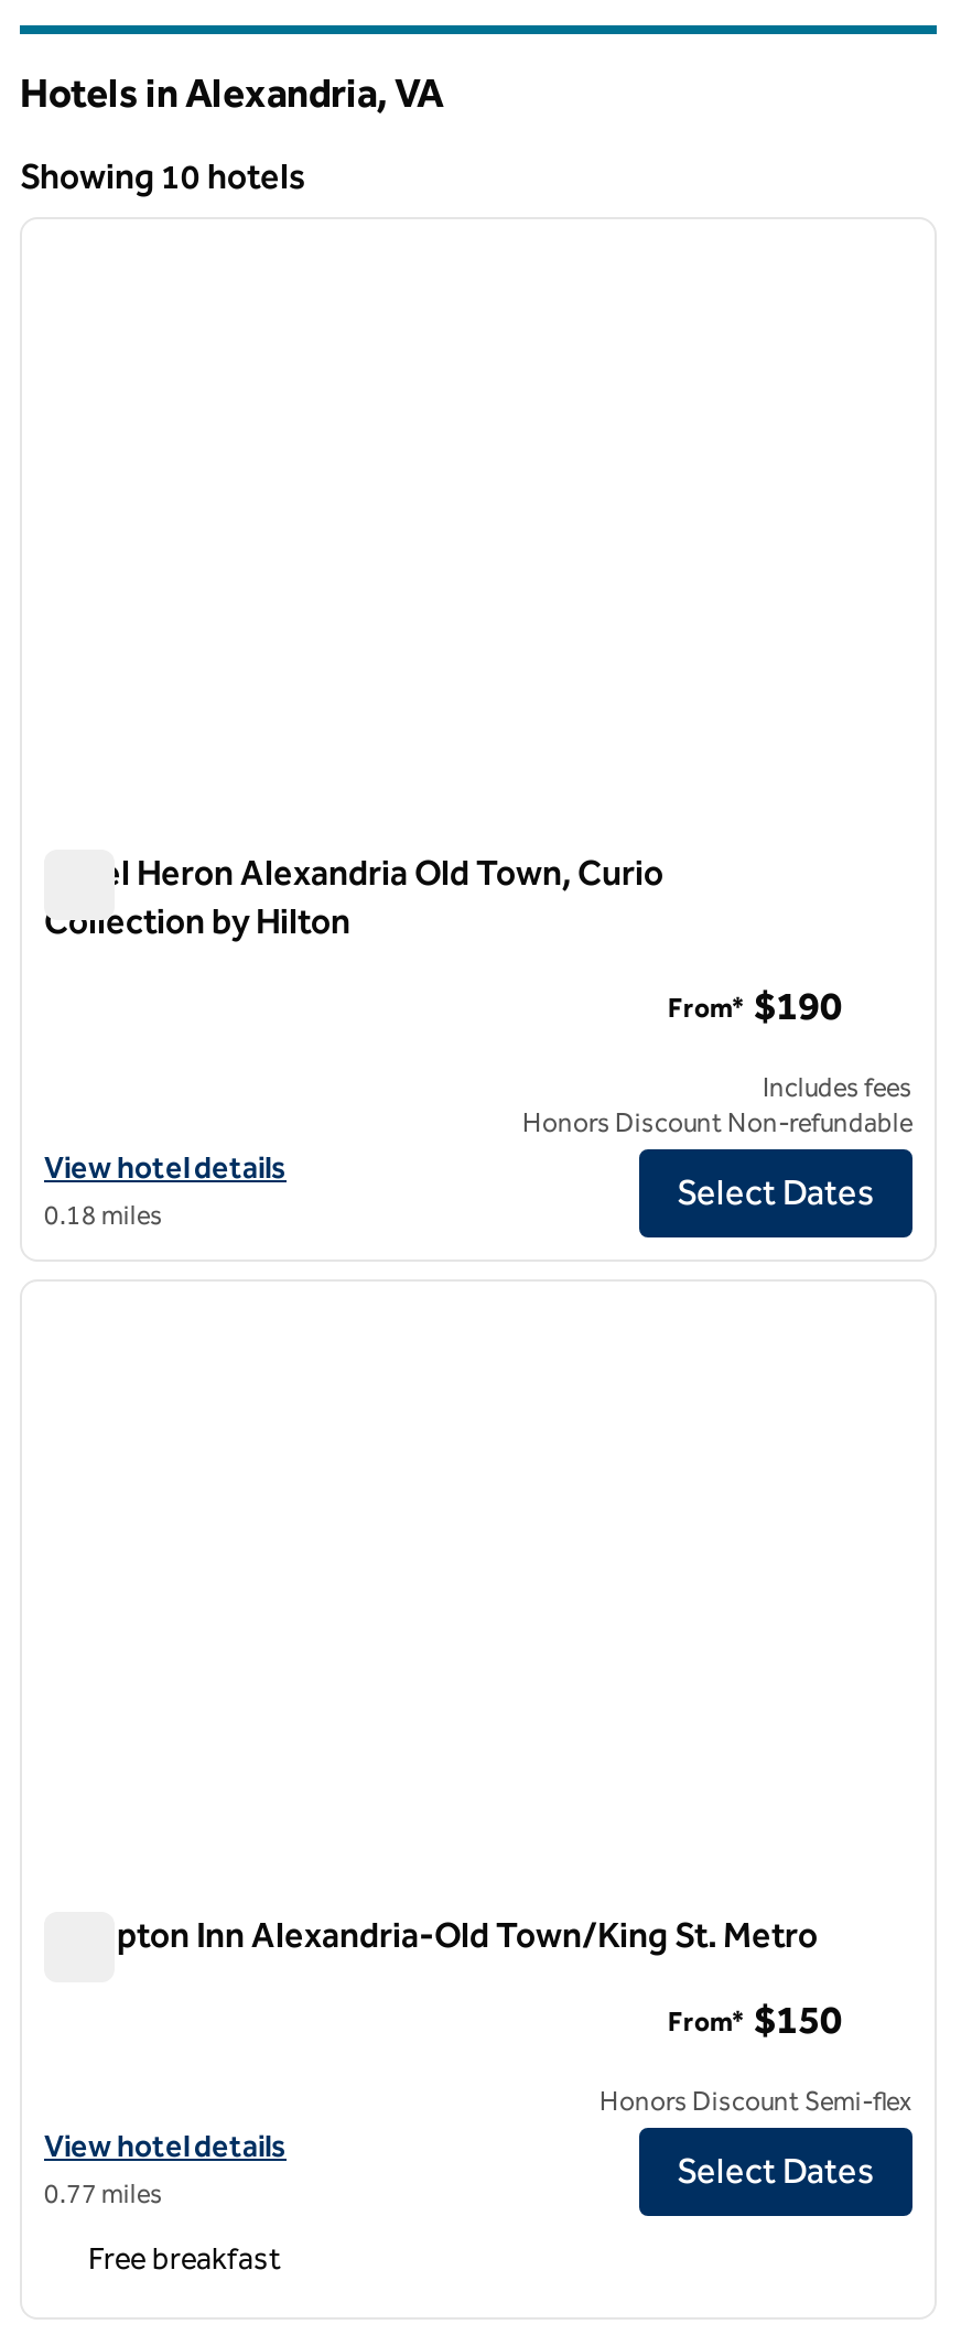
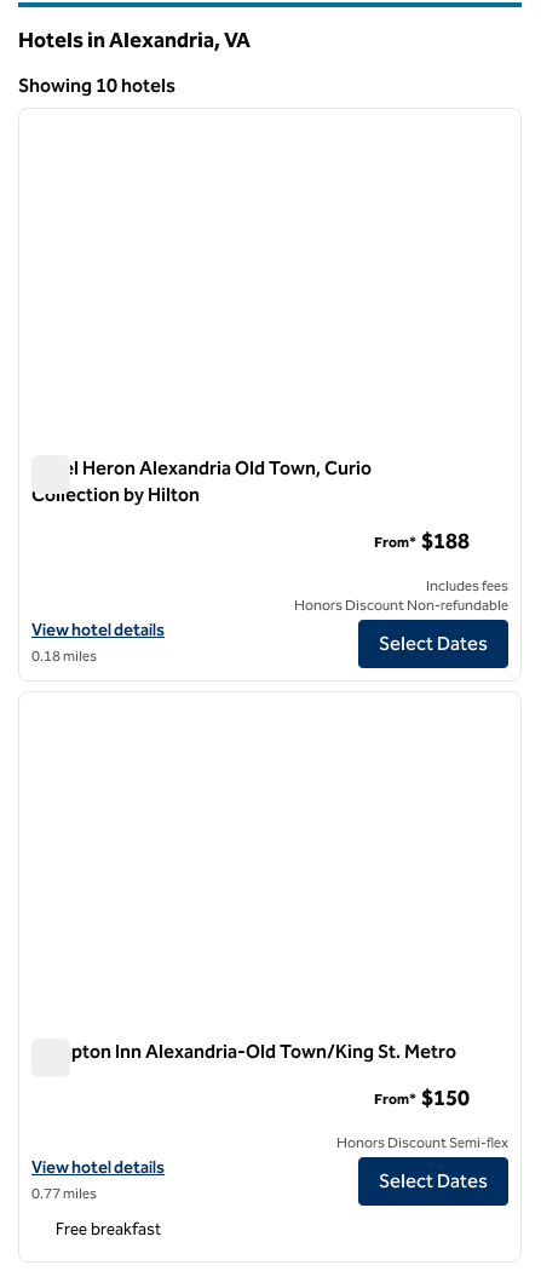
- From* $190
+ From* $188
